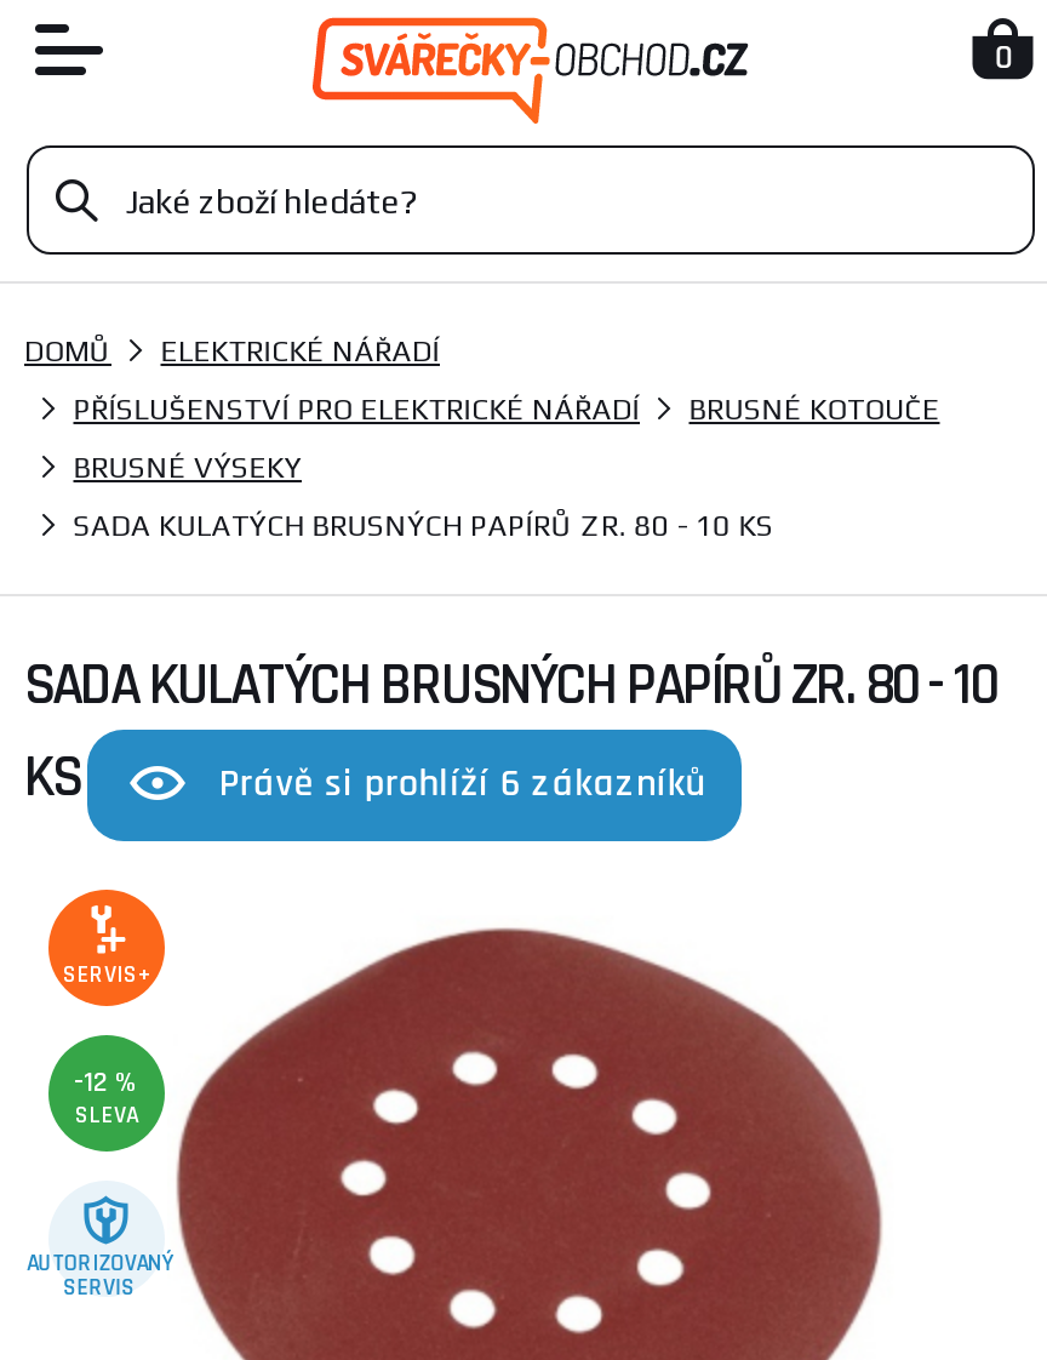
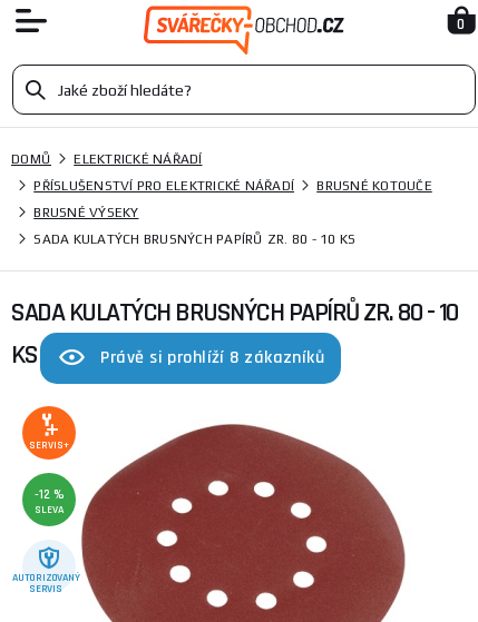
- Právě si prohlíží 6 zákazníků
+ Právě si prohlíží 8 zákazníků
